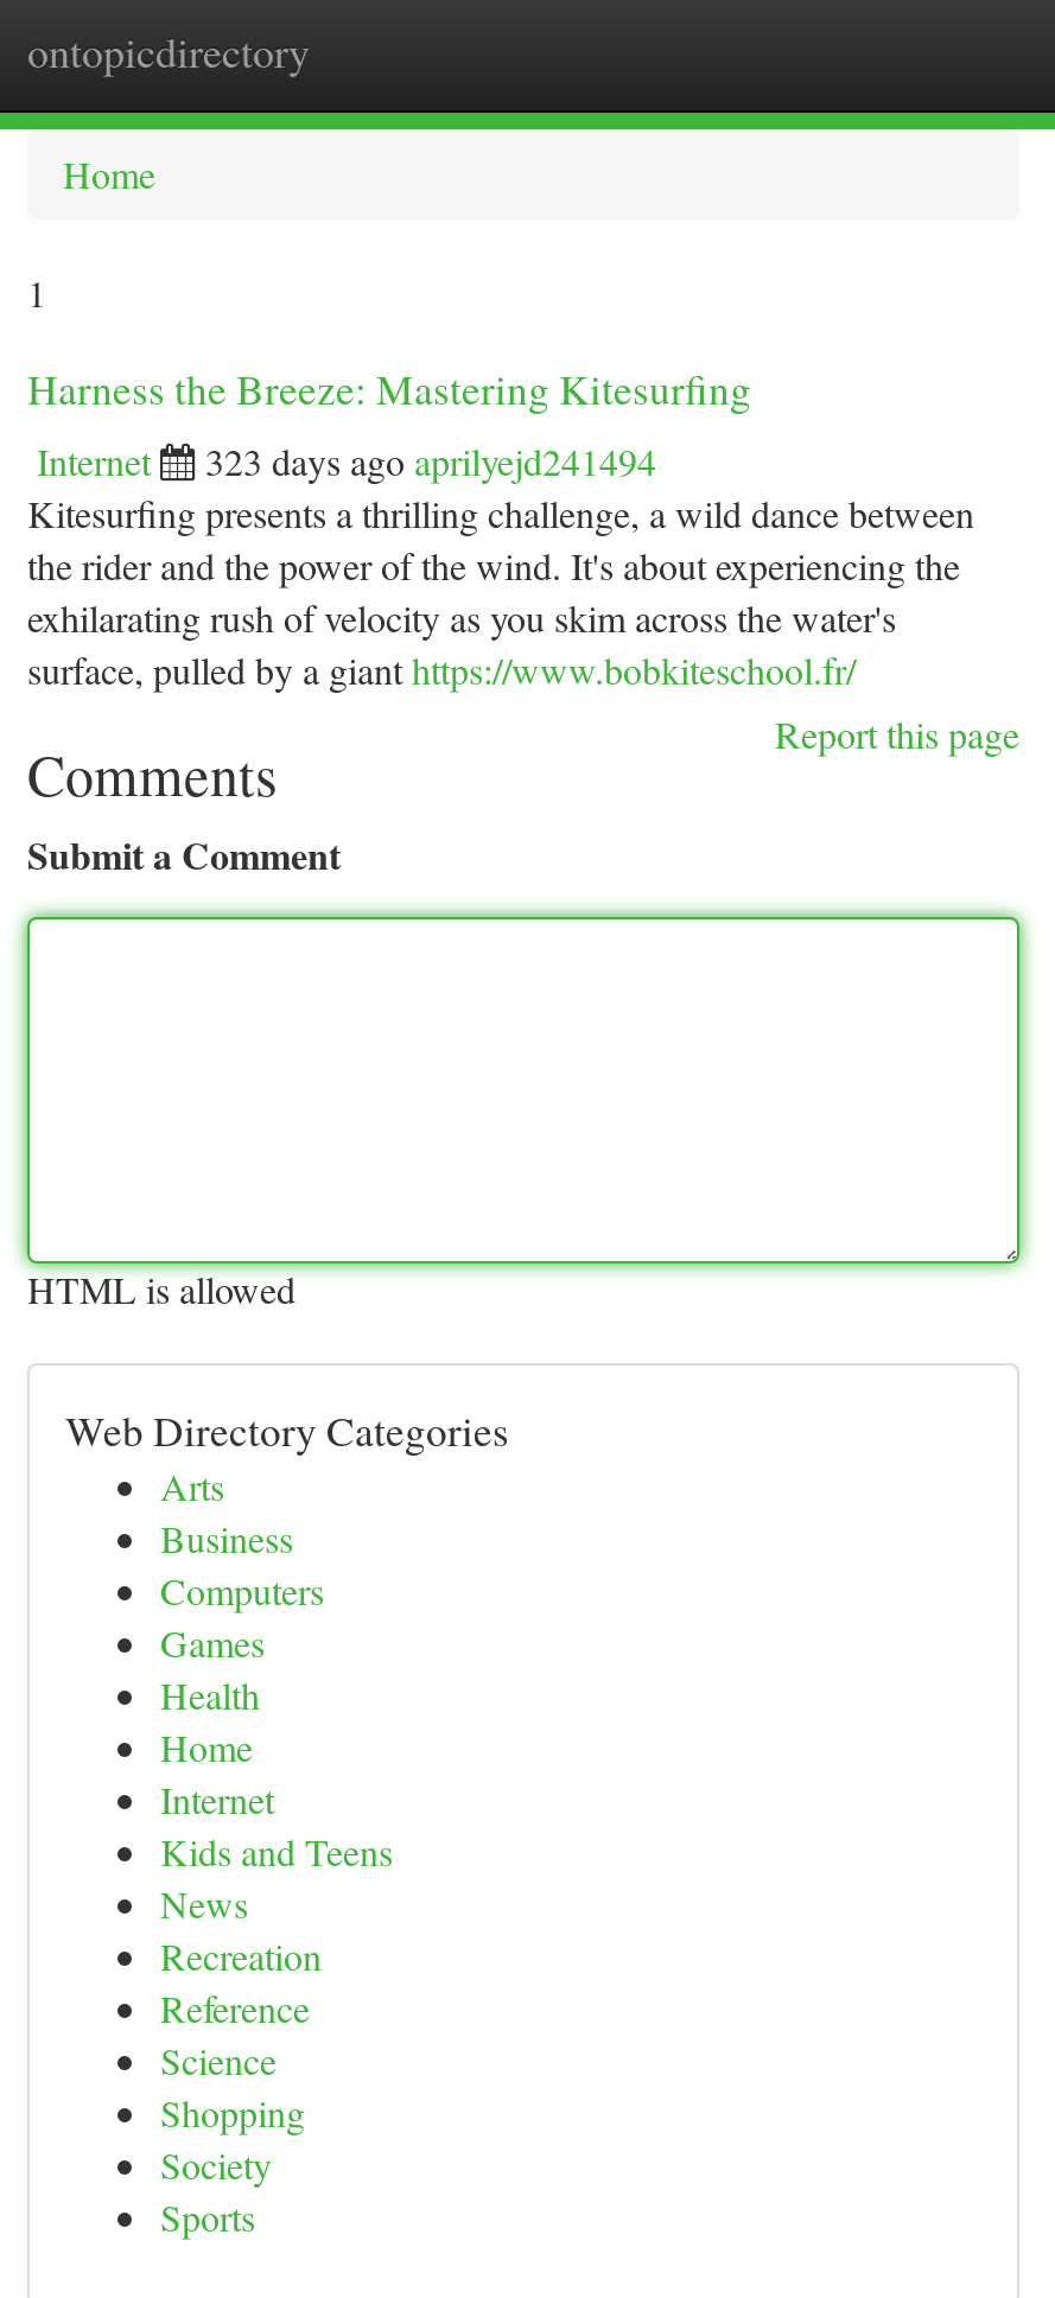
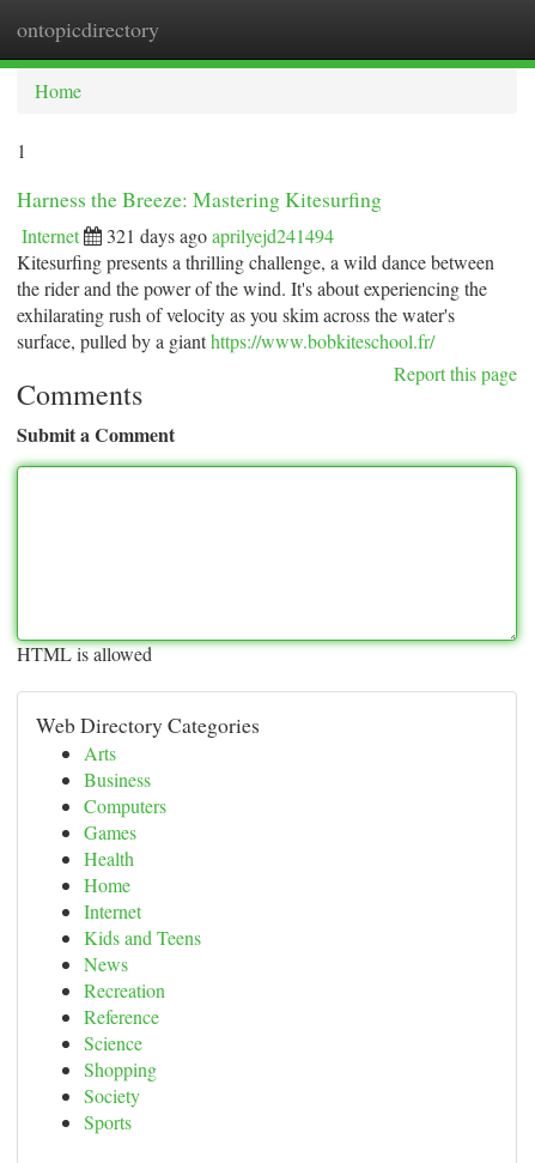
- 323 days ago aprilyejd241494
+ 321 days ago aprilyejd241494
